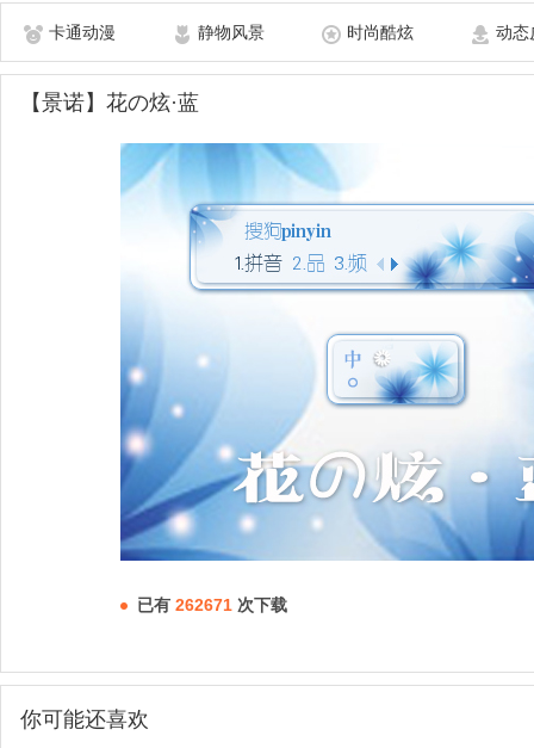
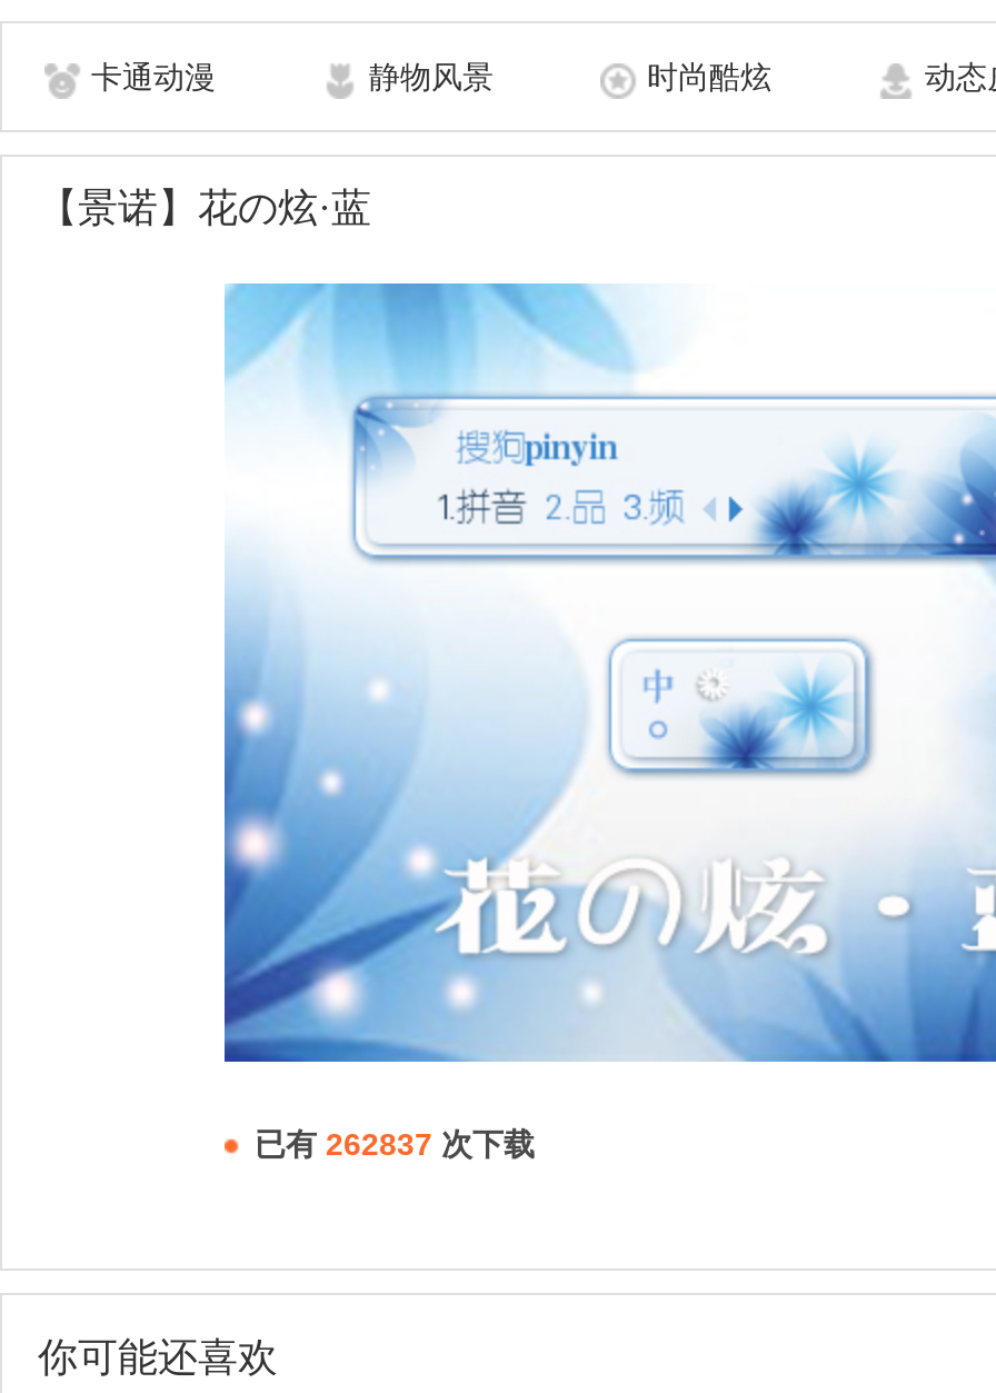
- 已有262671次下载
+ 已有262837次下载
